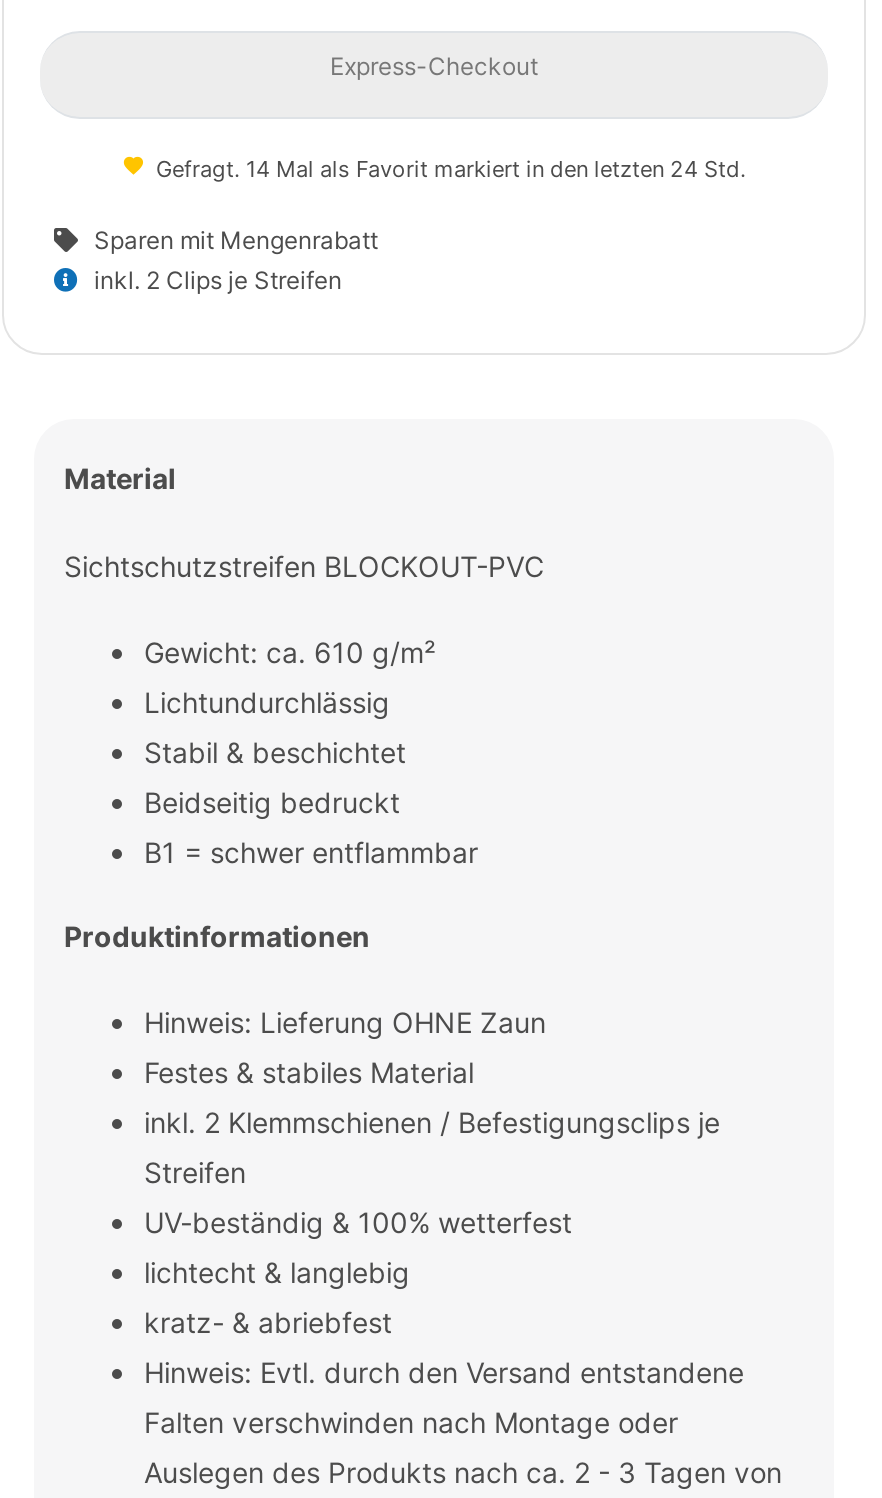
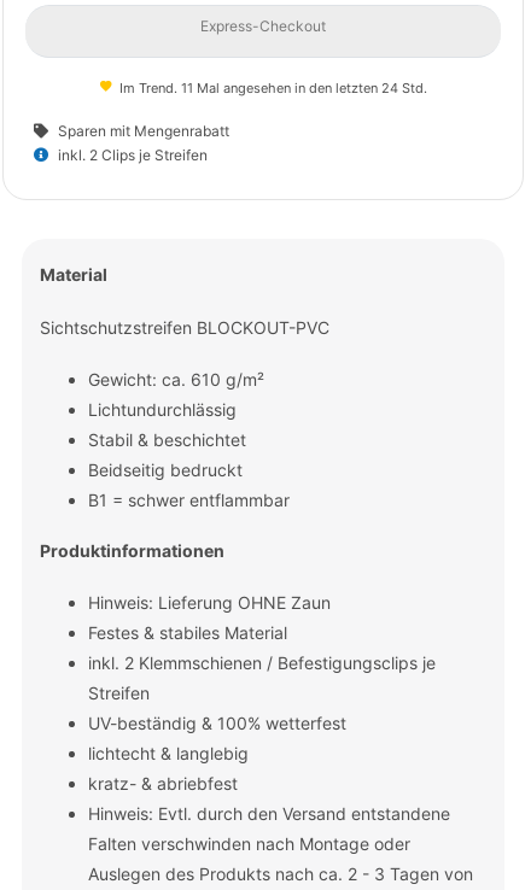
- Gefragt. 14 Mal als Favorit markiert in den letzten 24 Std.
+ Im Trend. 11 Mal angesehen in den letzten 24 Std.
